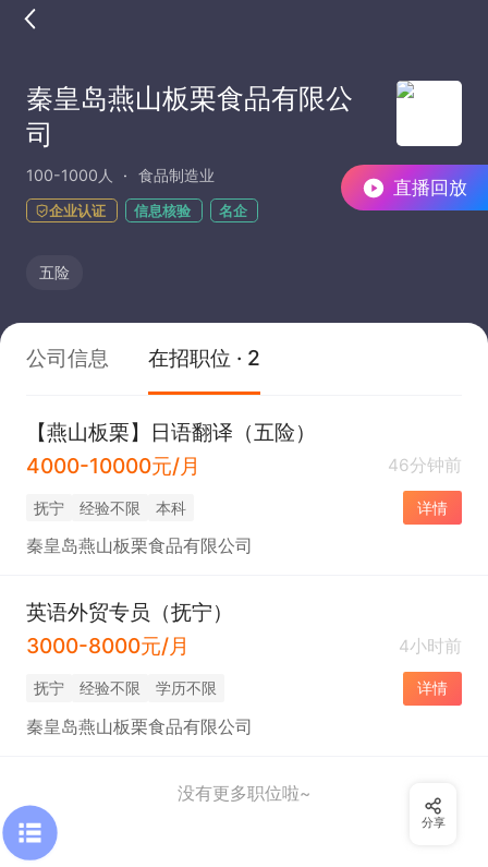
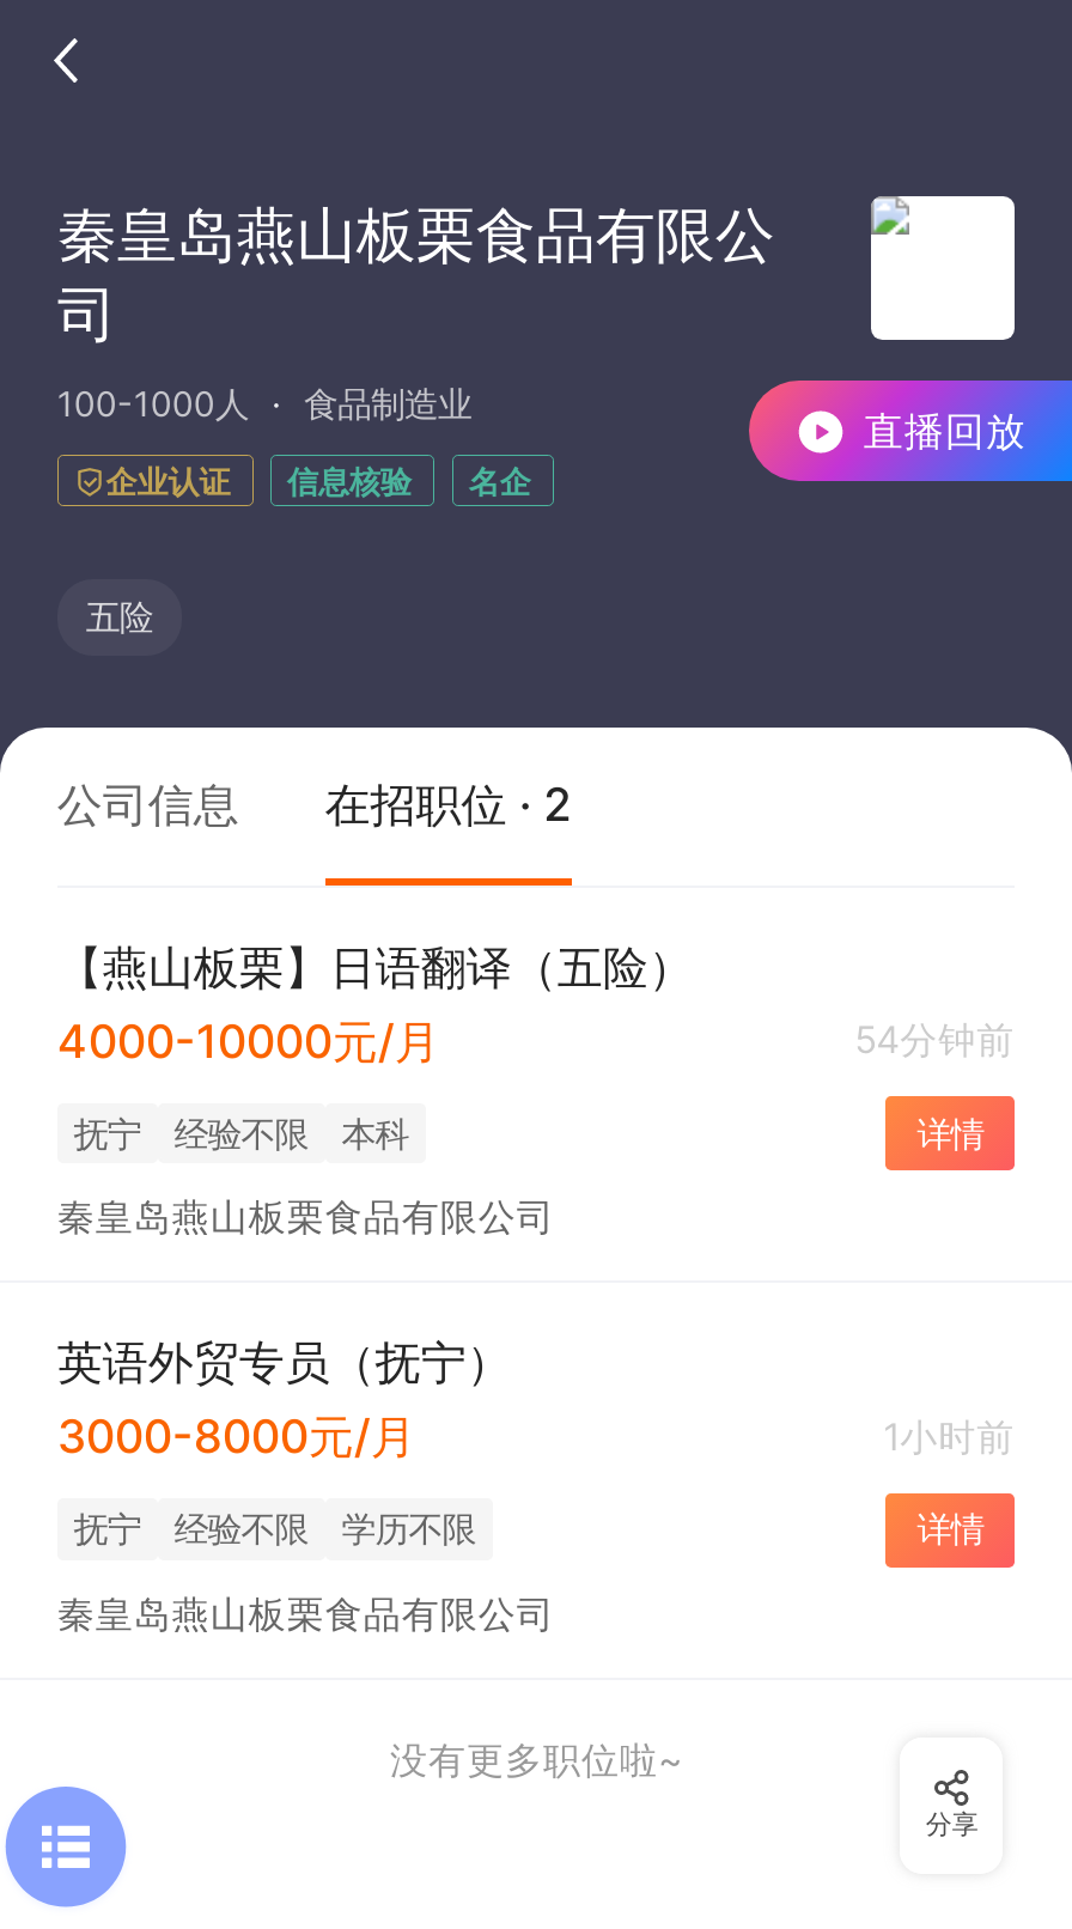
- 46分钟前
+ 54分钟前

- 4小时前
+ 1小时前
